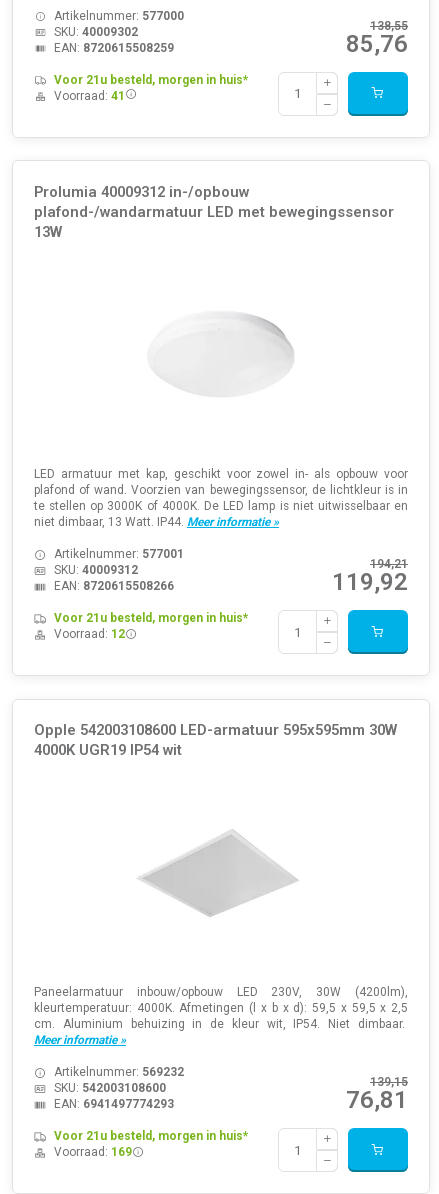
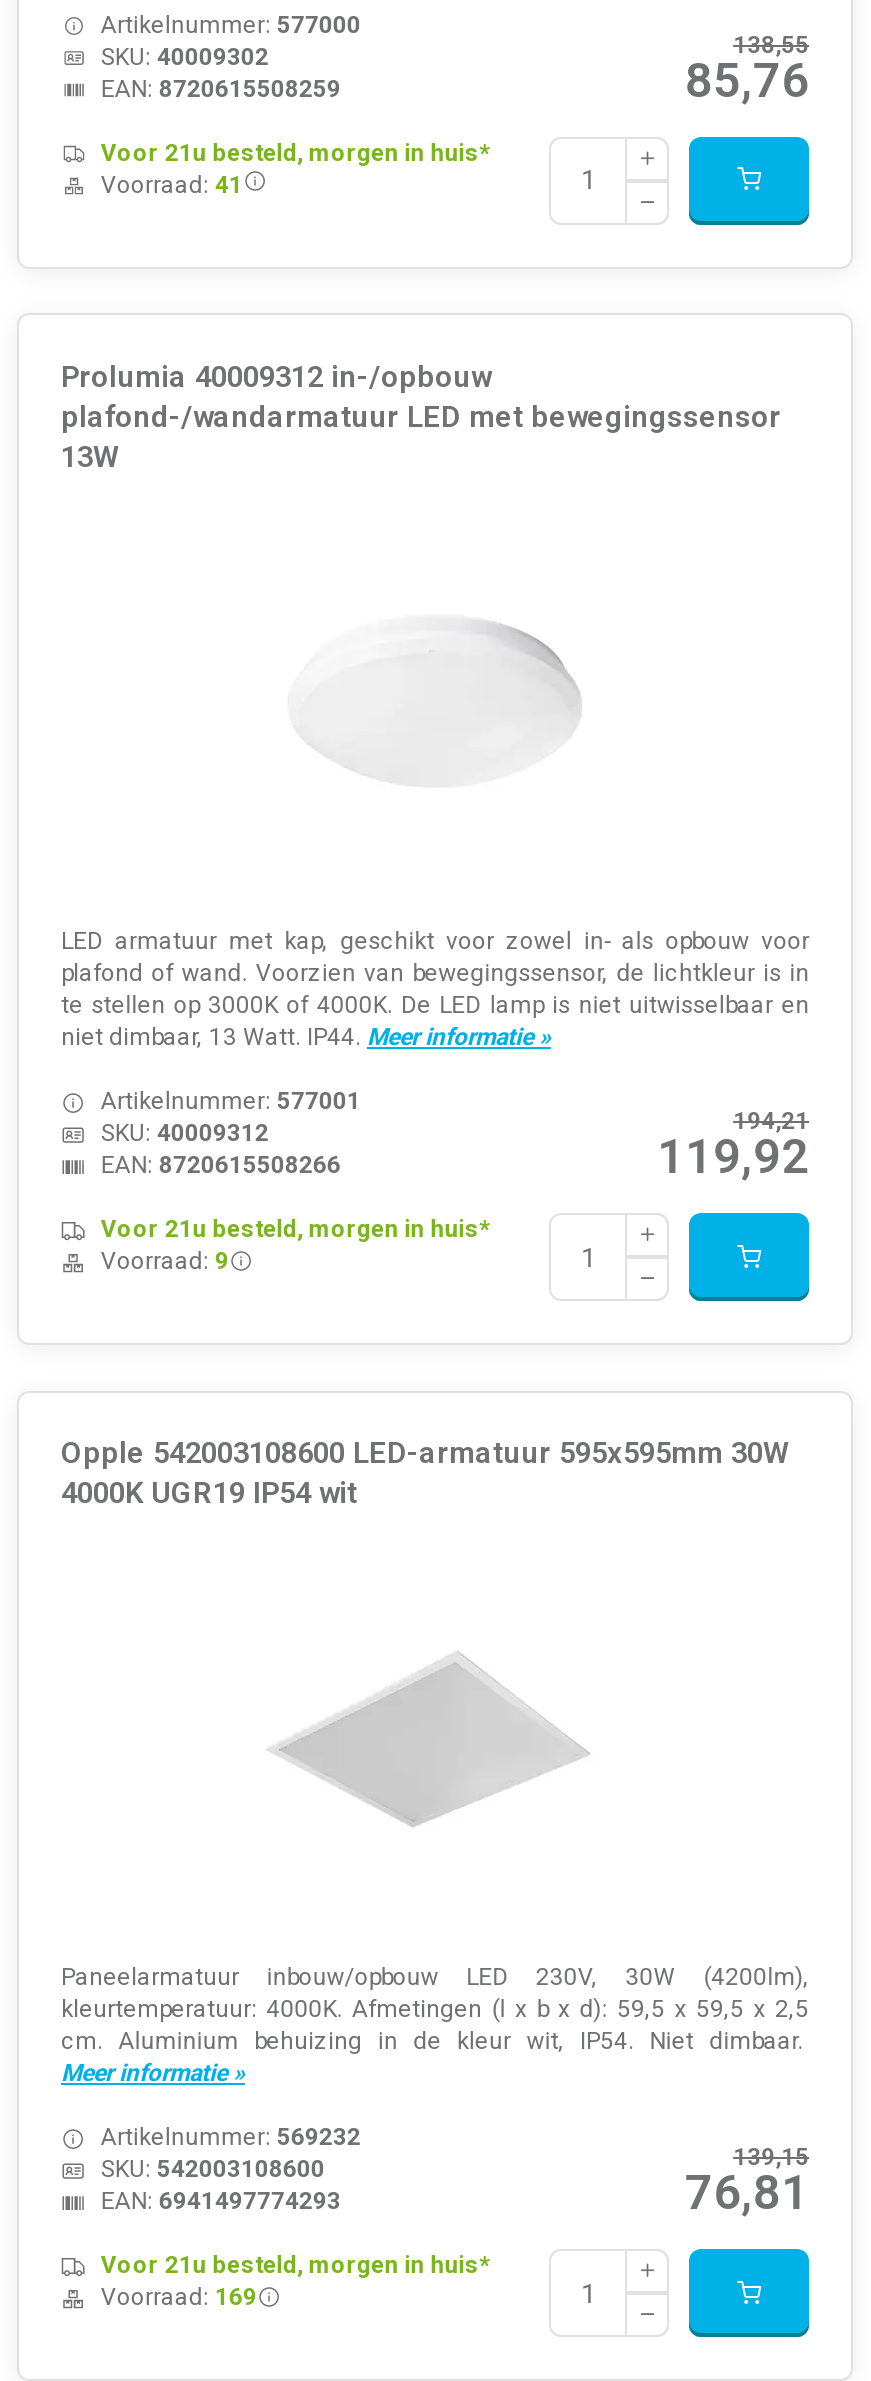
- Voorraad: 12
+ Voorraad: 9
